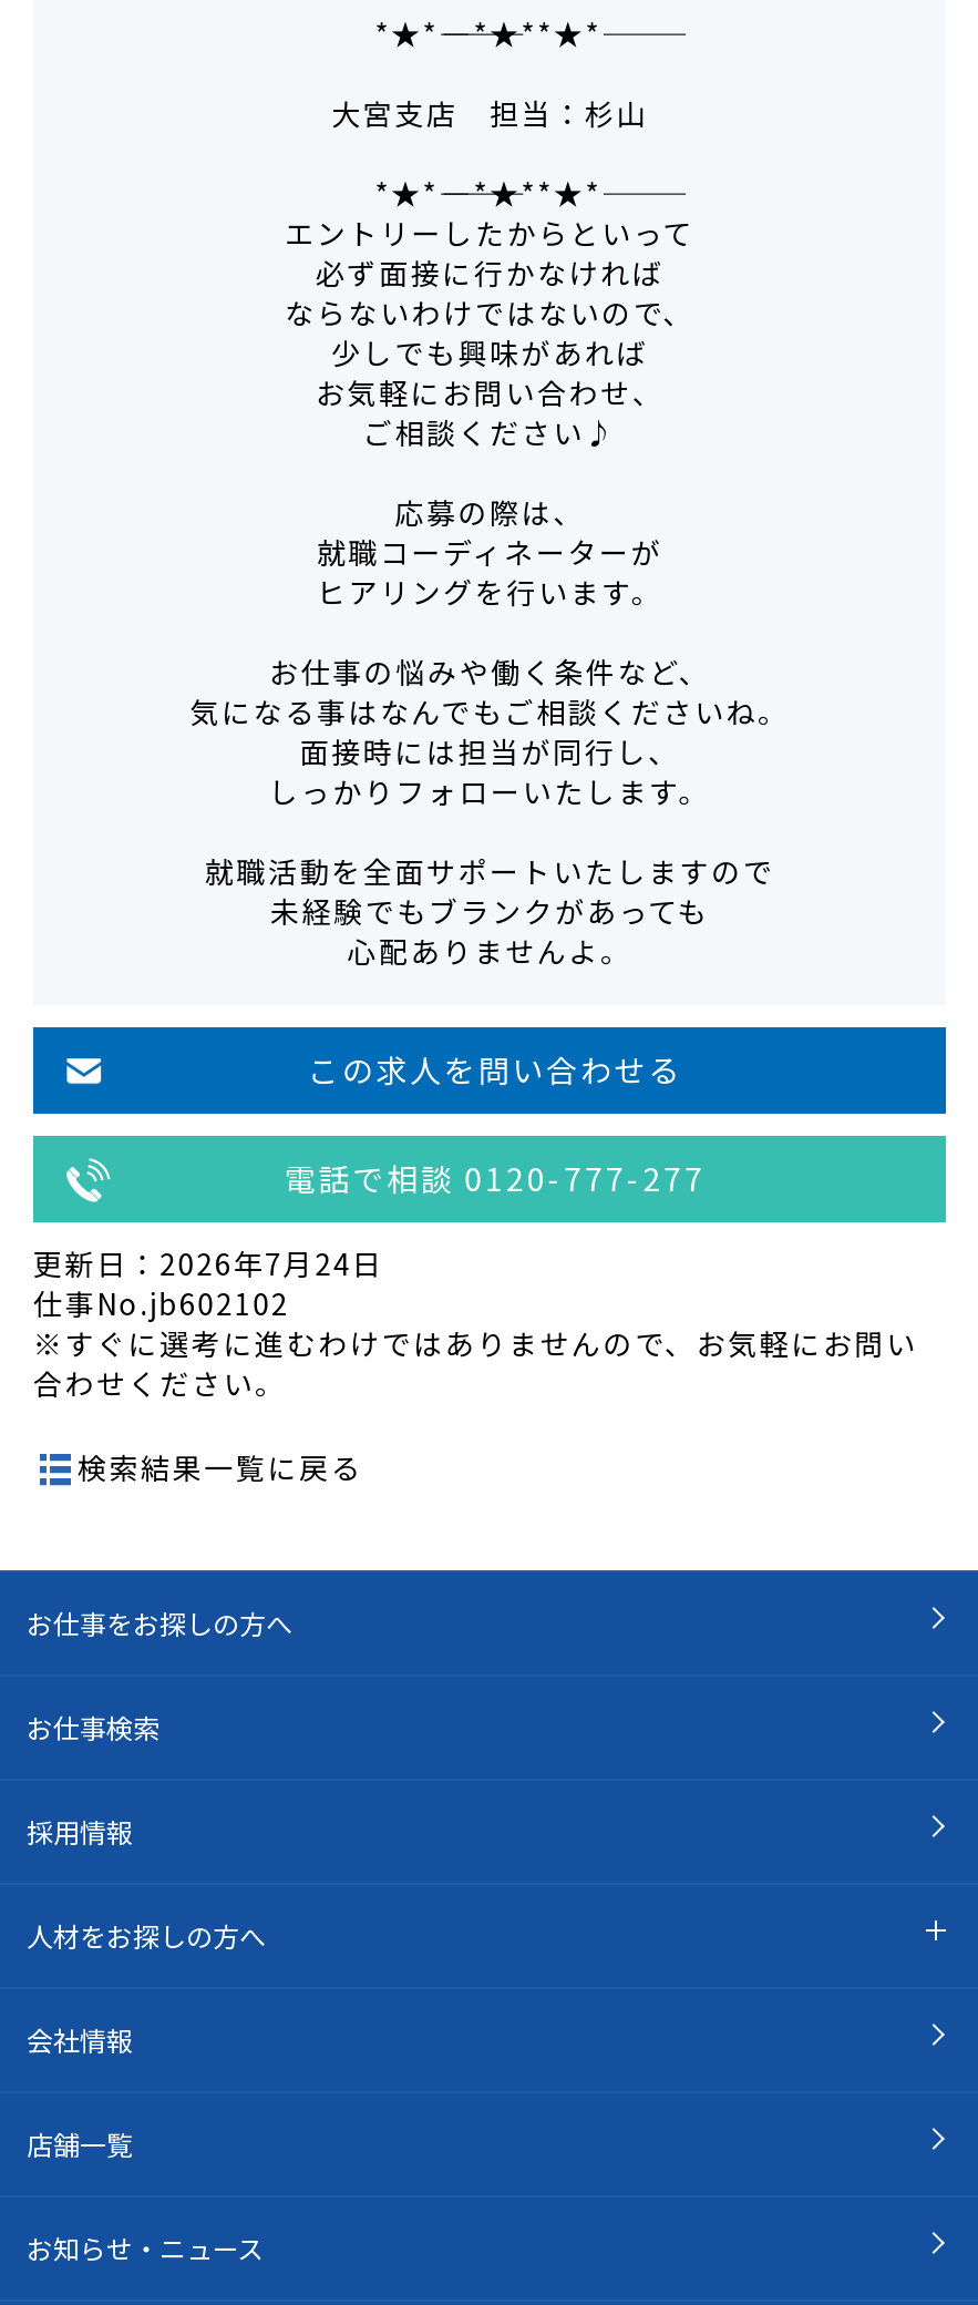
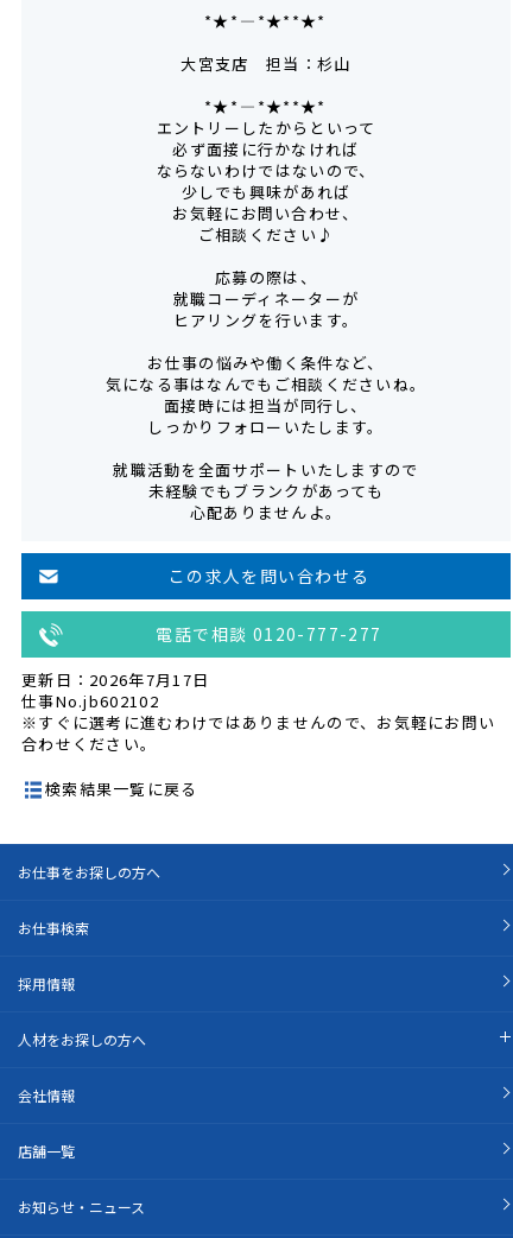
- 更新日：2026年7月24日
+ 更新日：2026年7月17日
